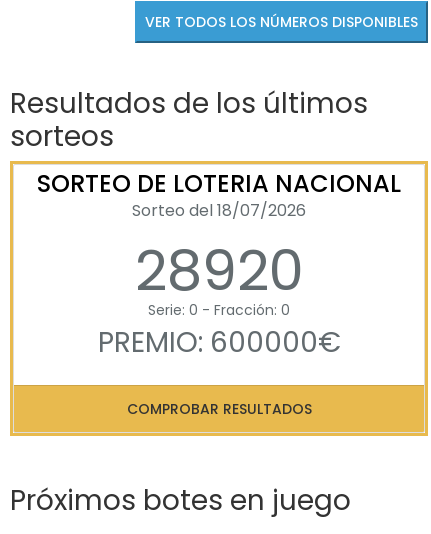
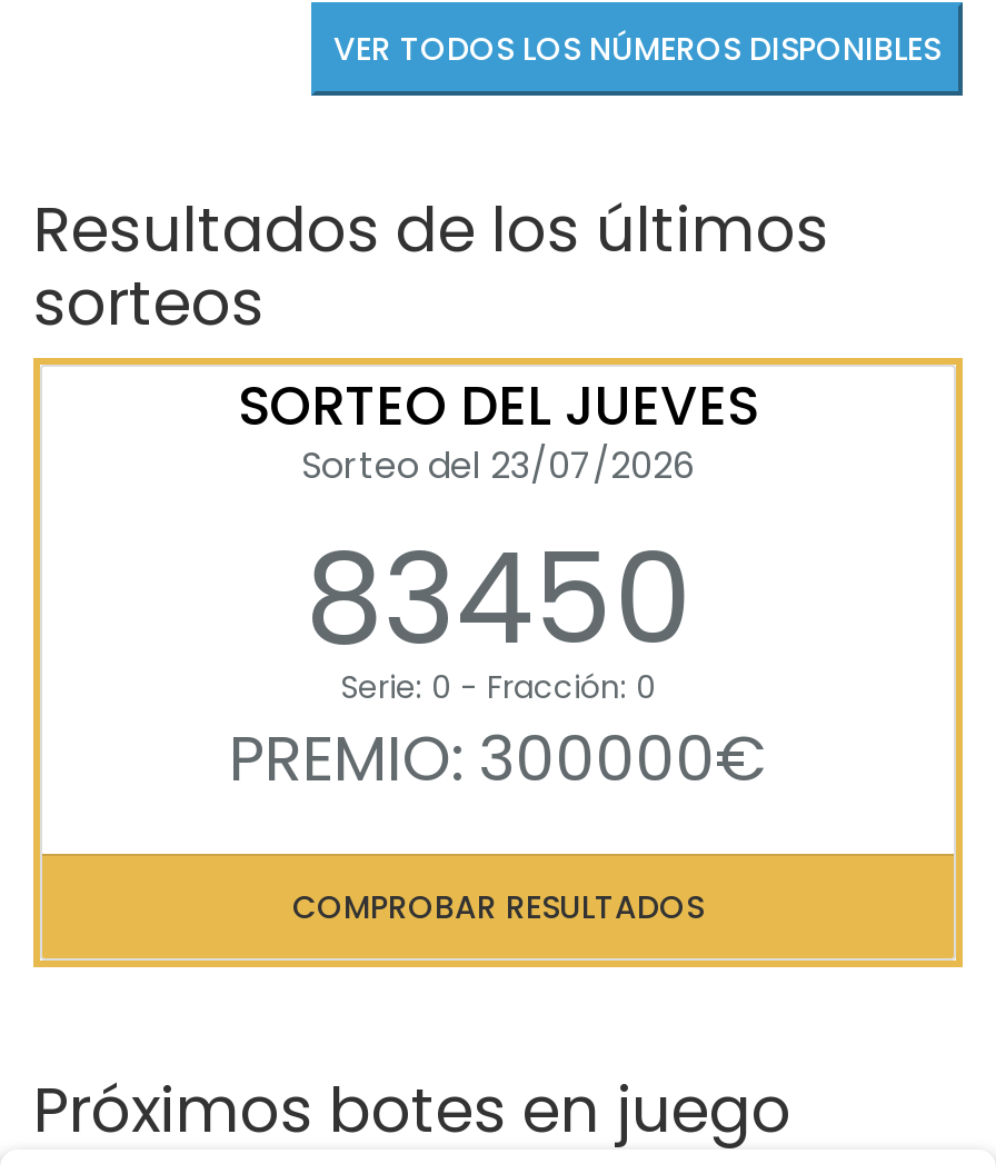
- SORTEO DE LOTERIA NACIONAL
- Sorteo del 18/07/2026
- 28920
+ SORTEO DEL JUEVES
+ Sorteo del 23/07/2026
+ 83450

- PREMIO: 600000€
+ PREMIO: 300000€
